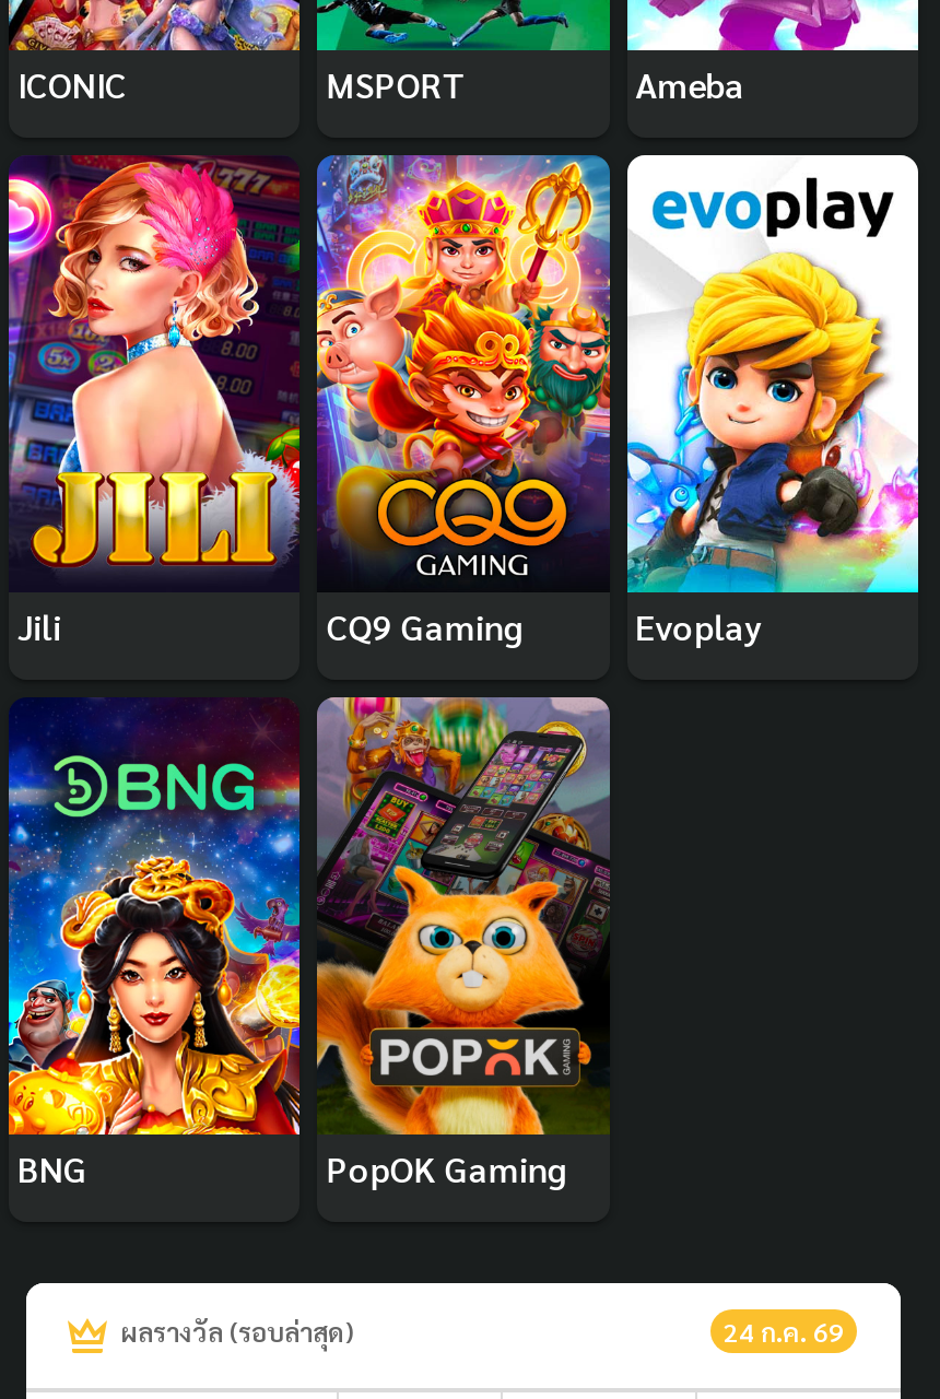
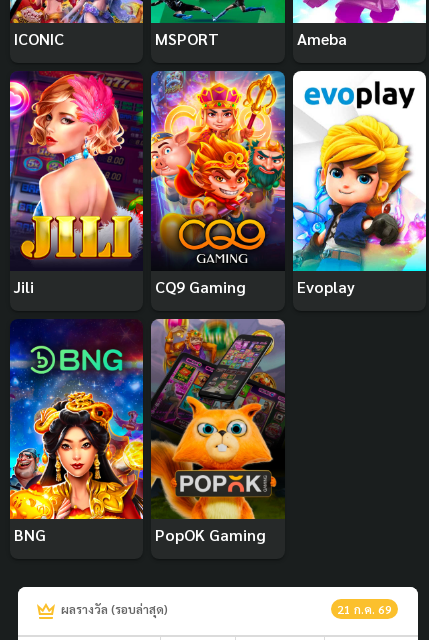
- 24 ก.ค. 69
+ 21 ก.ค. 69
